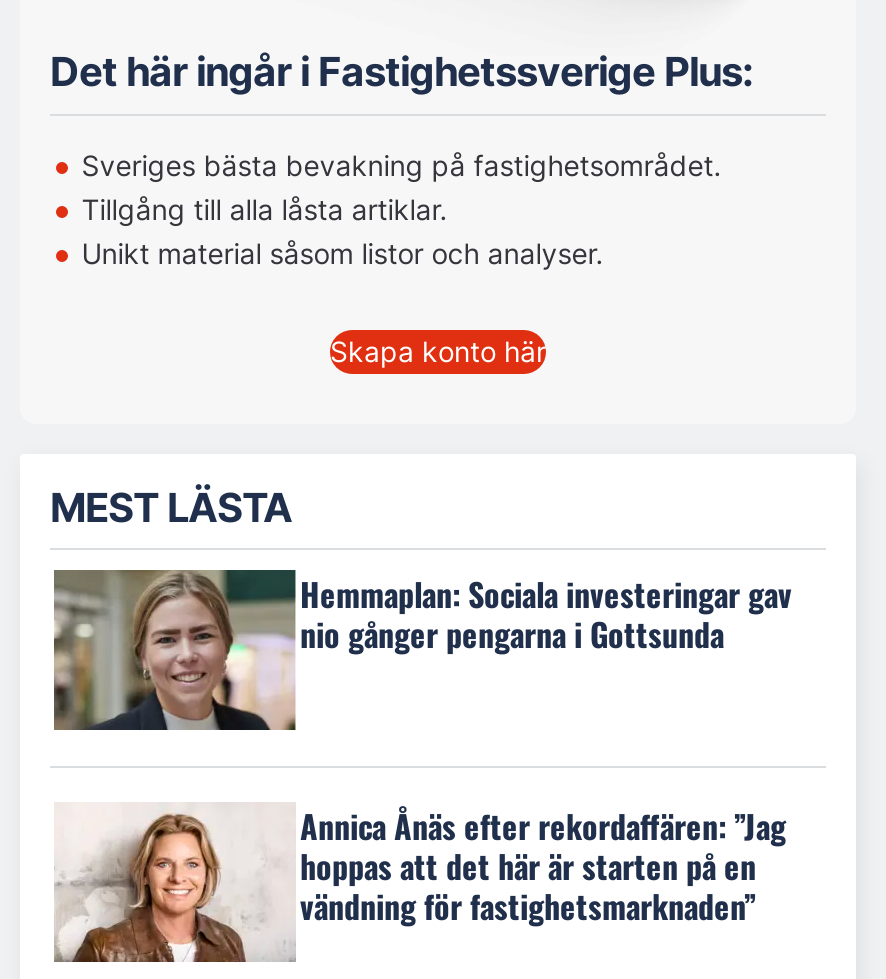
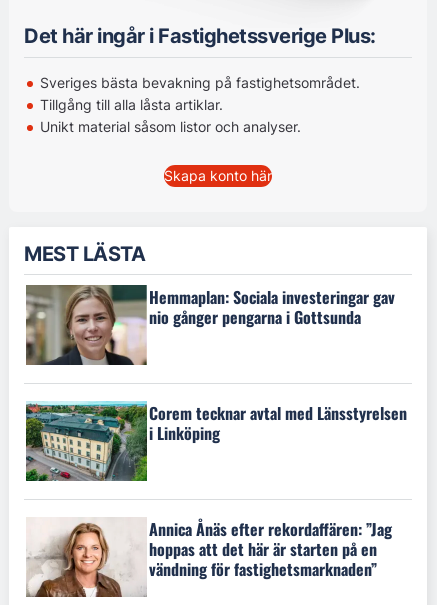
+ [image]
+ Corem tecknar avtal med Länsstyrelsen
+ i Linköping
